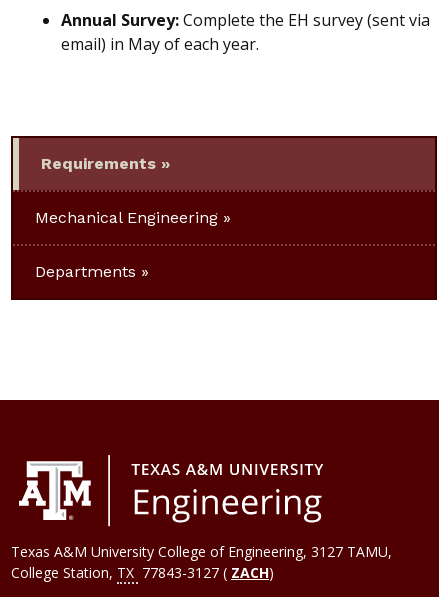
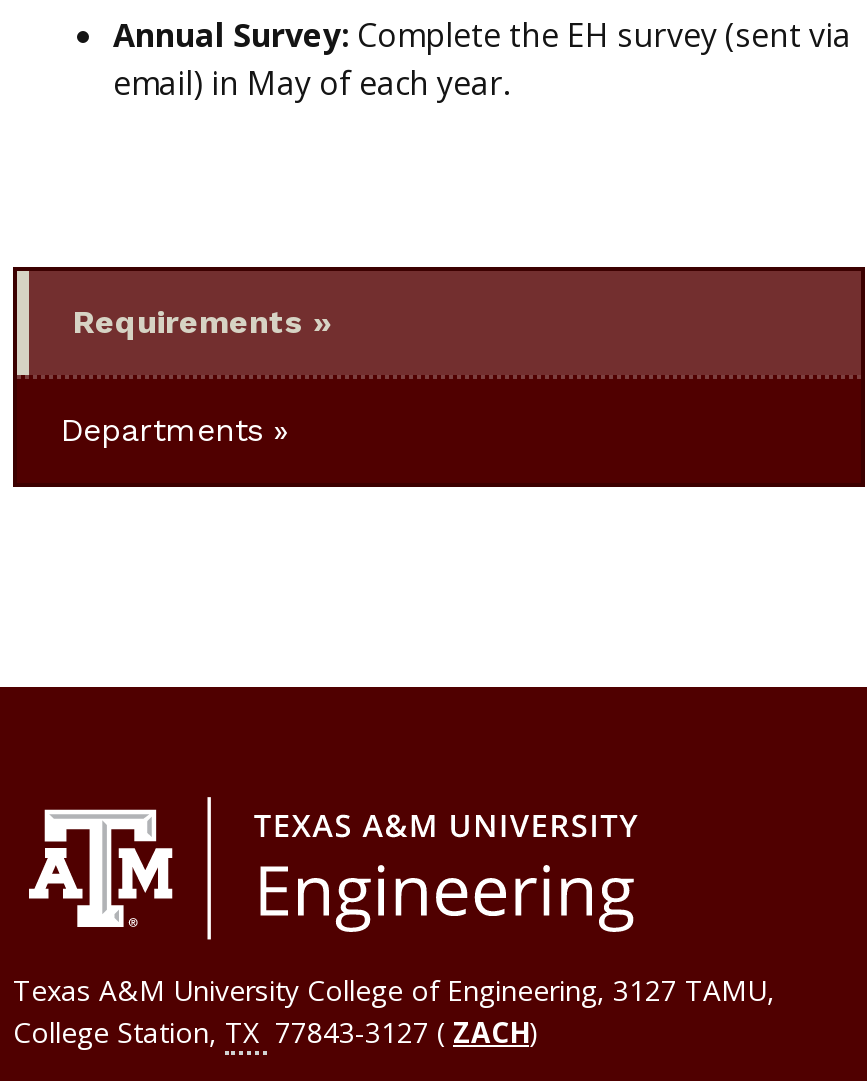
- Mechanical Engineering
